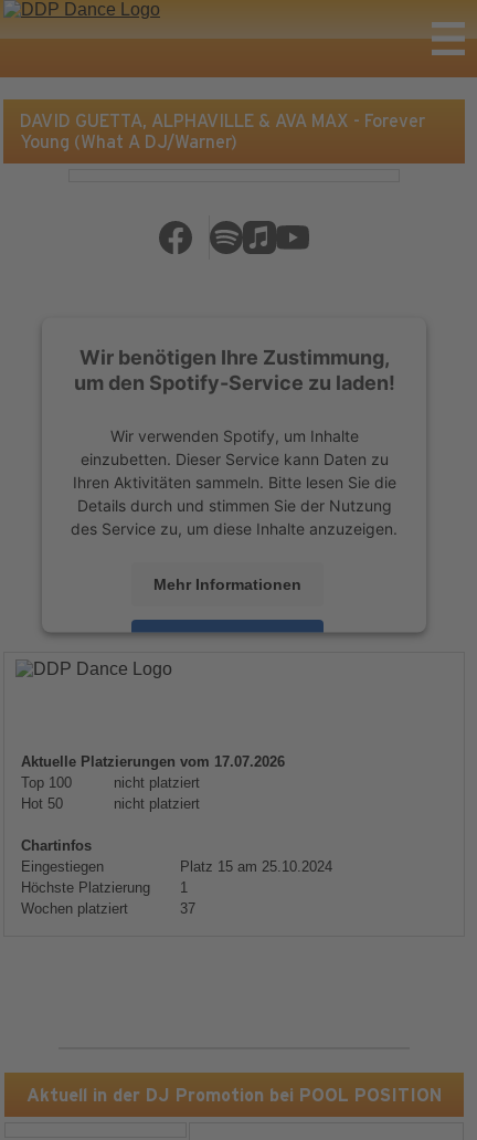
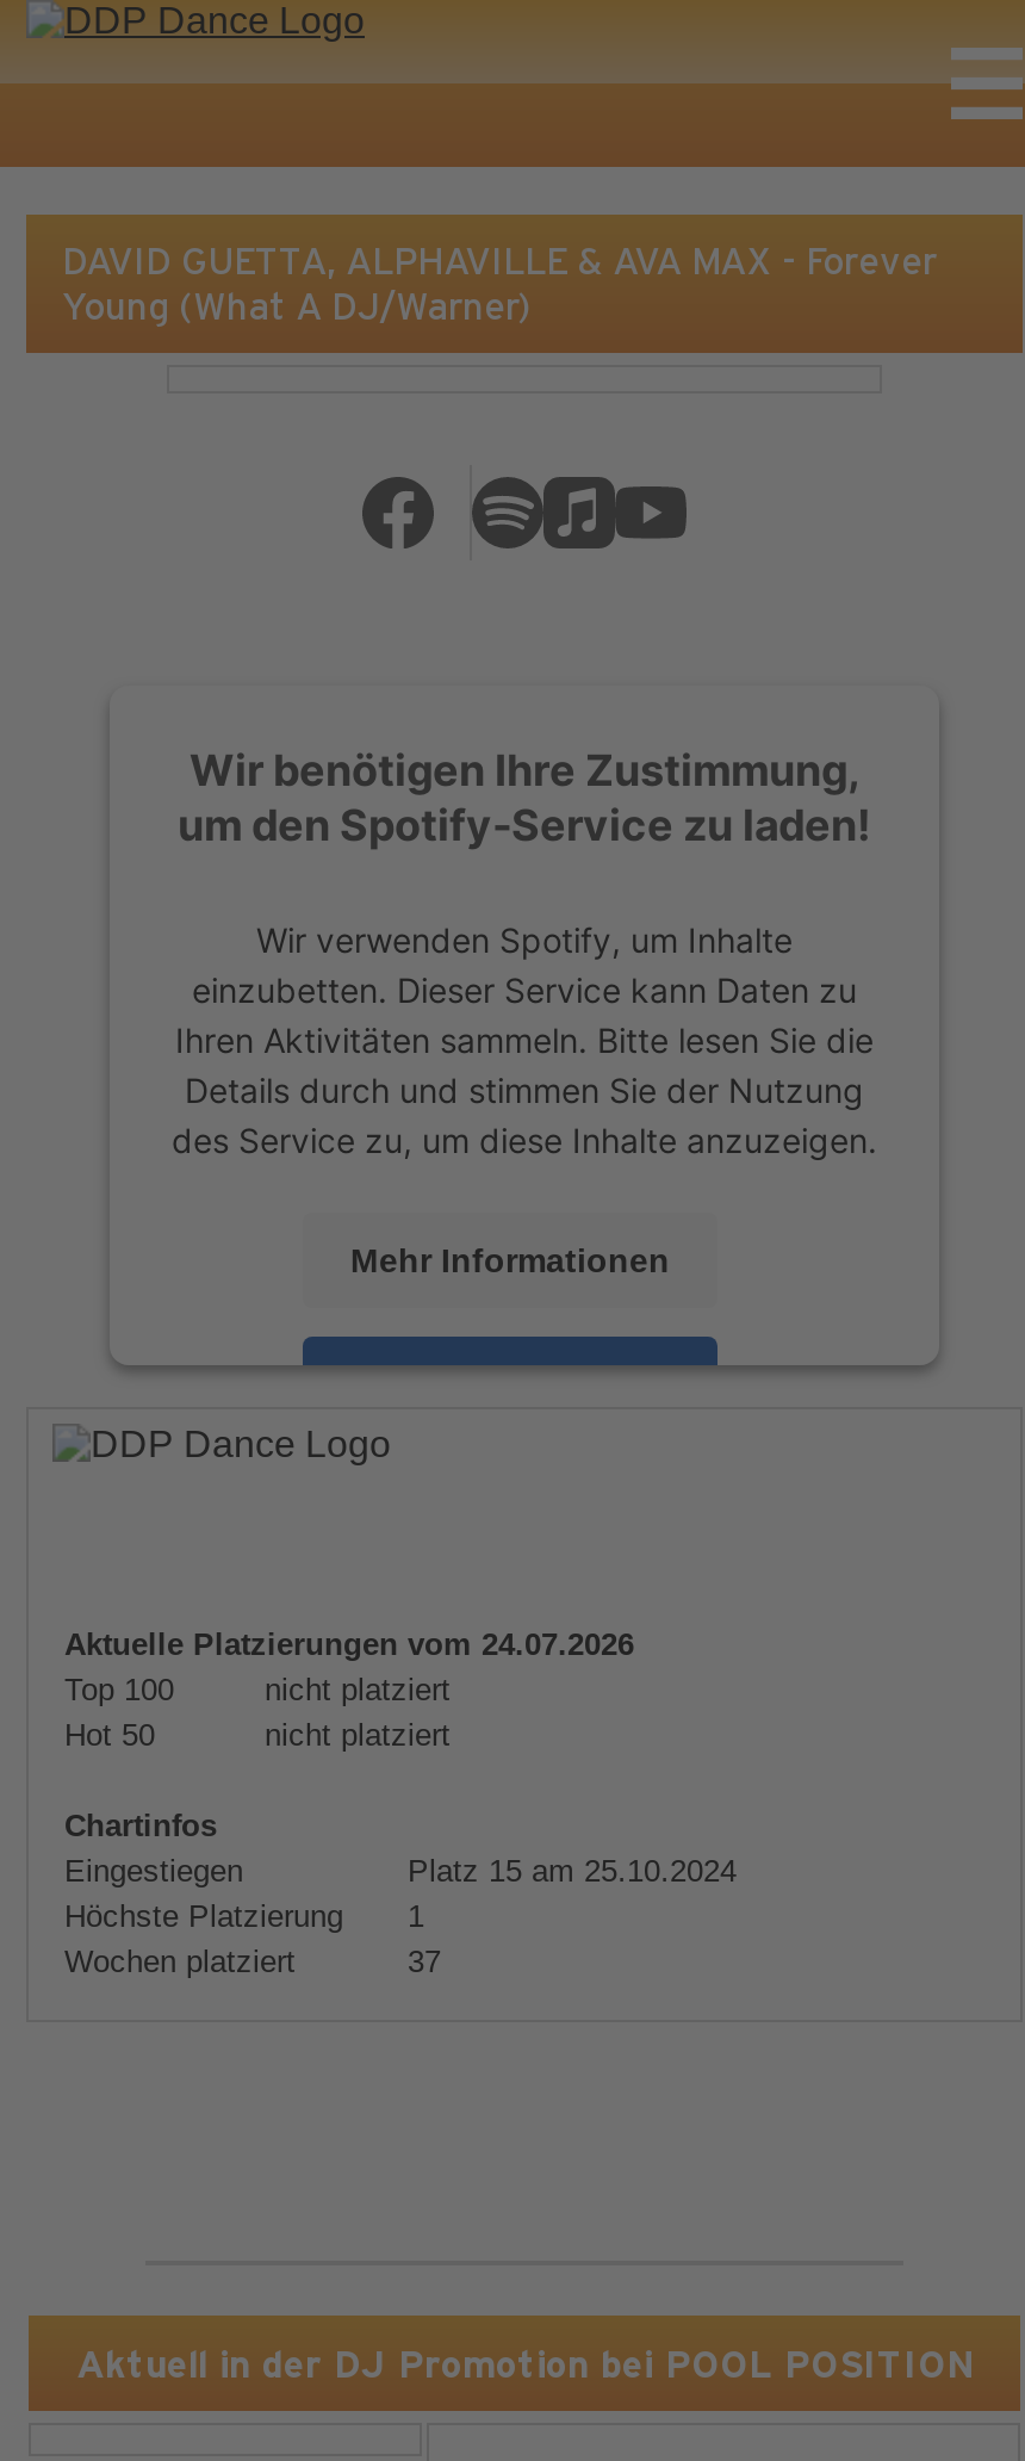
- Aktuelle Platzierungen vom 17.07.2026
+ Aktuelle Platzierungen vom 24.07.2026
